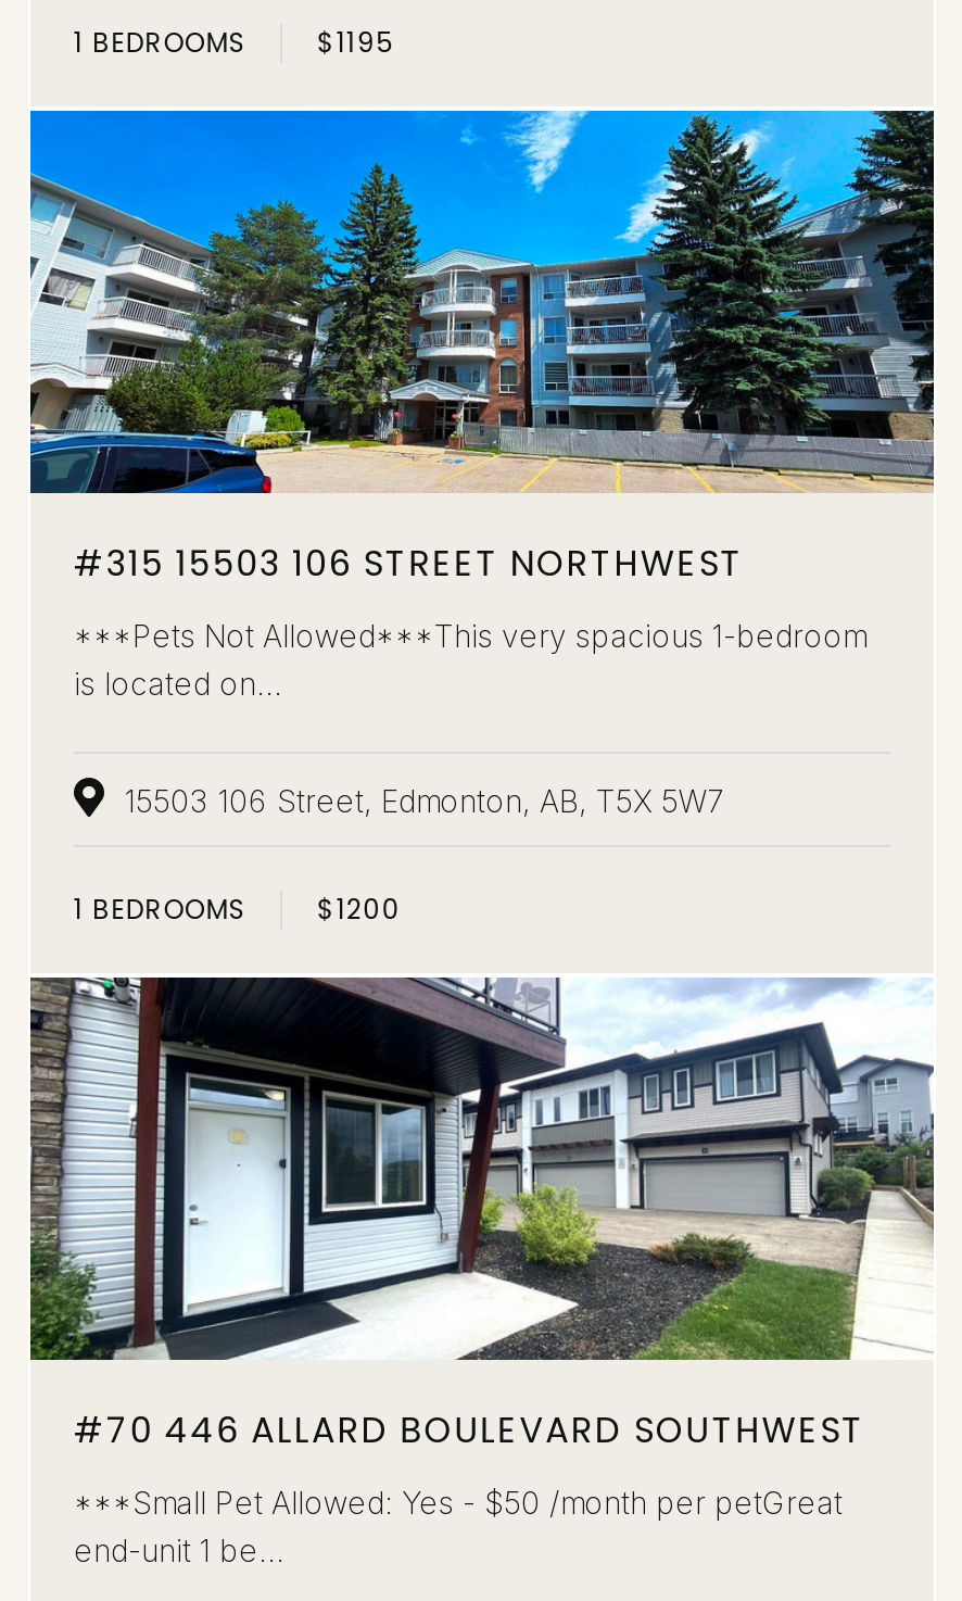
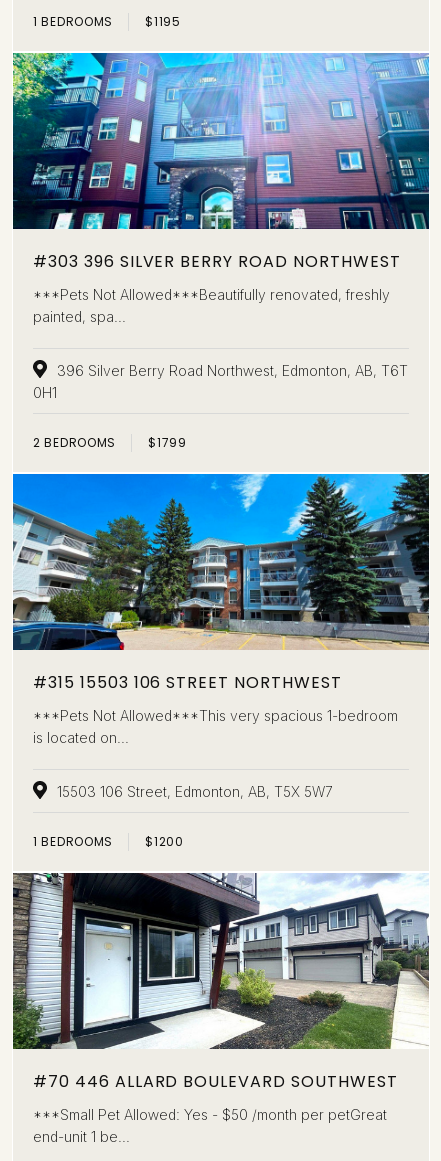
+ [image]
+ #303 396 SILVER BERRY ROAD NORTHWEST
+ ***Pets Not Allowed***Beautifully renovated, freshly
+ painted, spa...
+ 396 Silver Berry Road Northwest, Edmonton, AB, T6T
+ 0H1
+ 2 BEDROOMS
+ $1799
